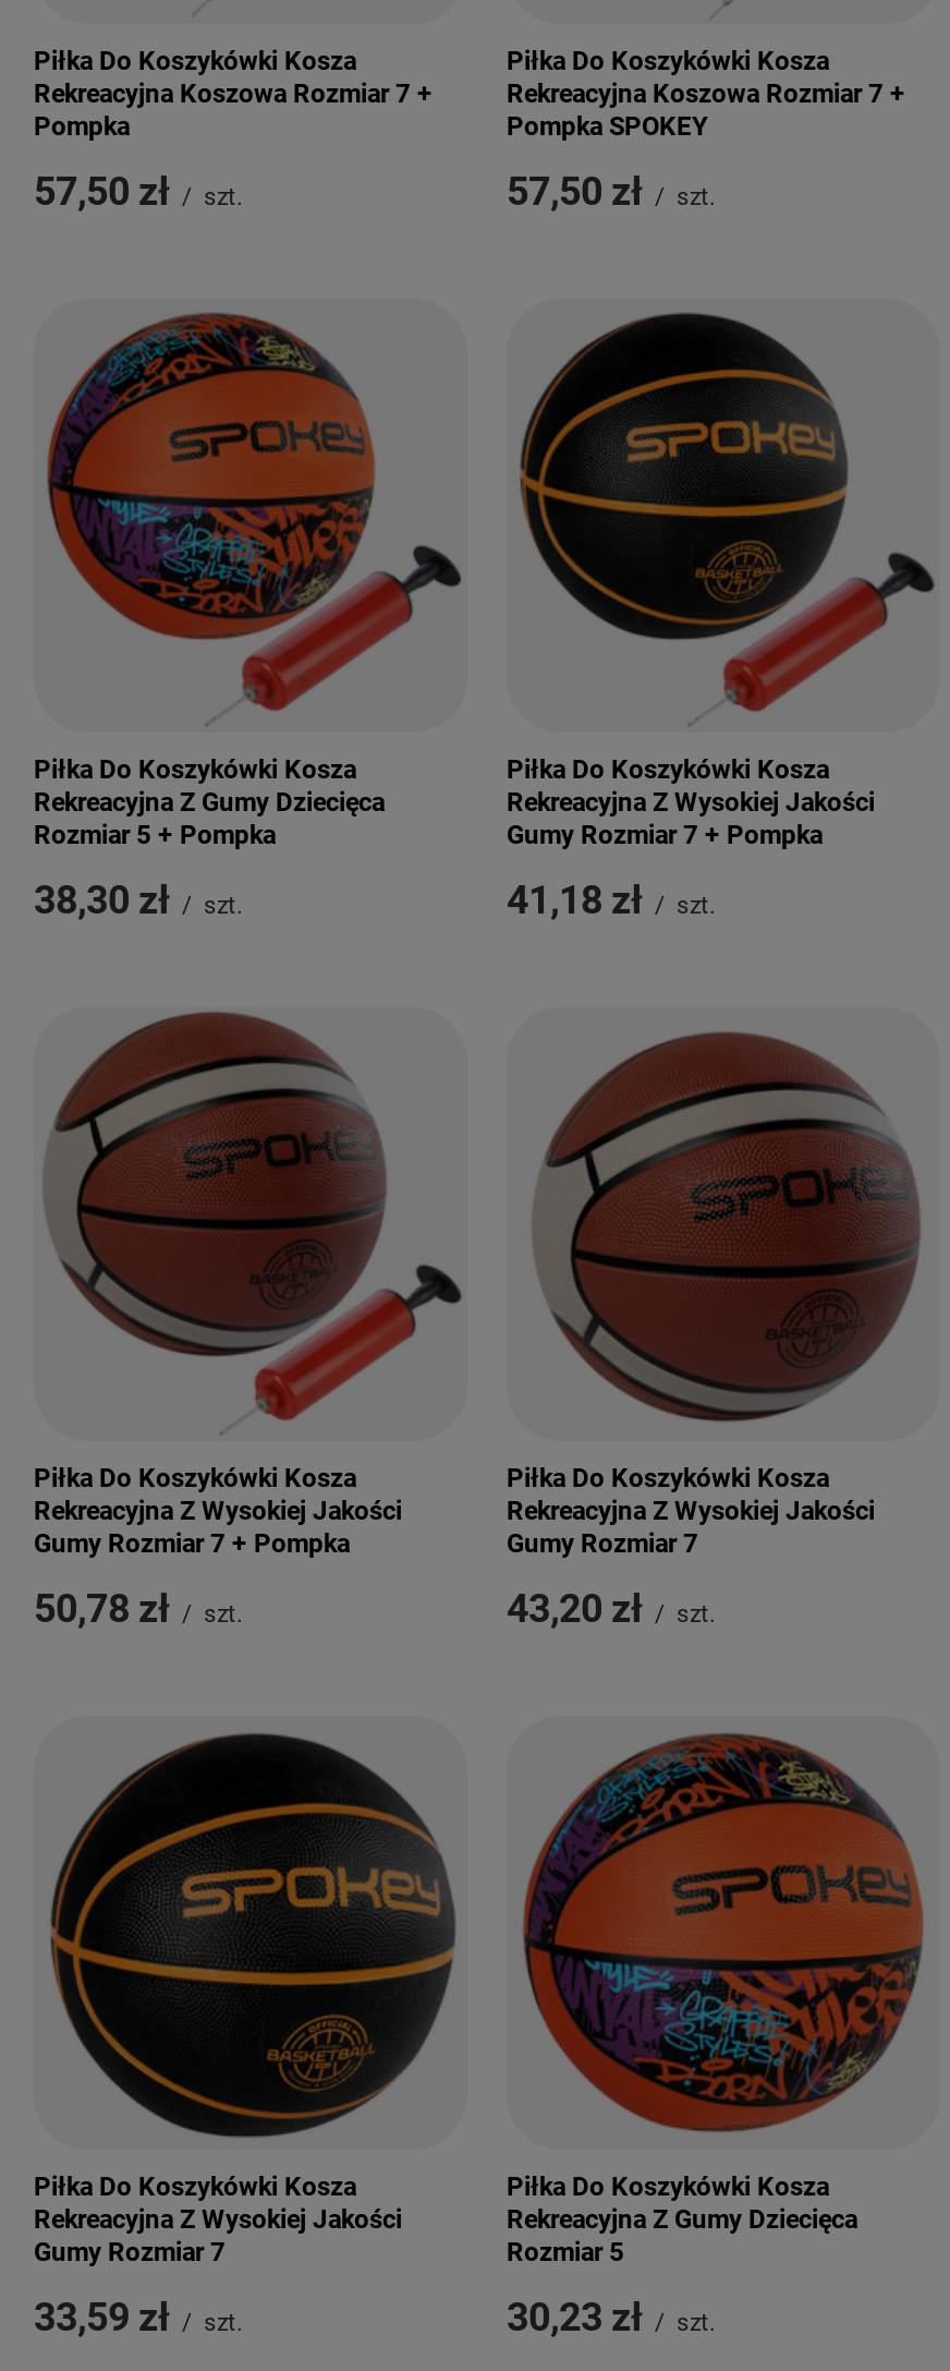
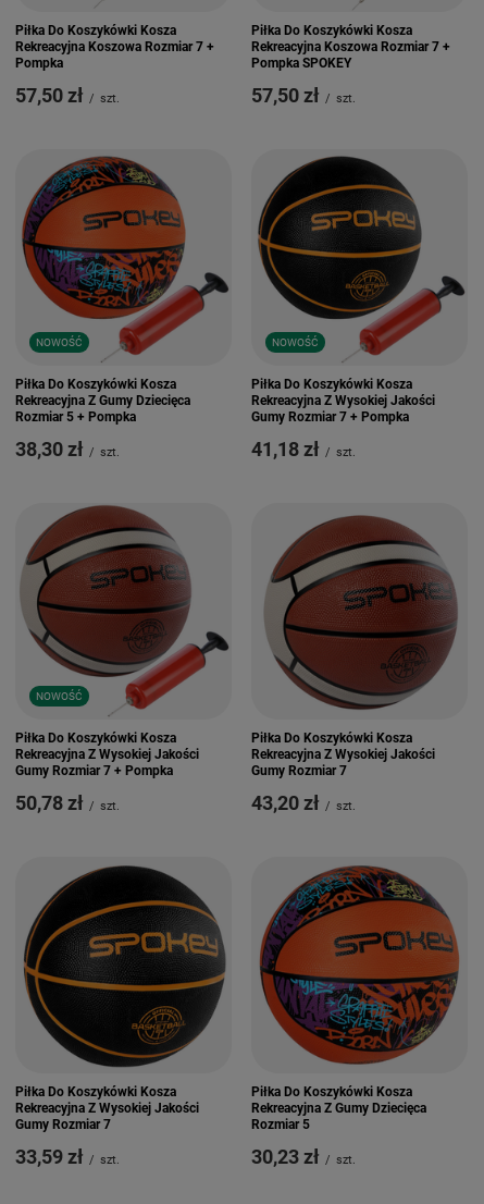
+ NOWOŚĆ

+ NOWOŚĆ

+ NOWOŚĆ
